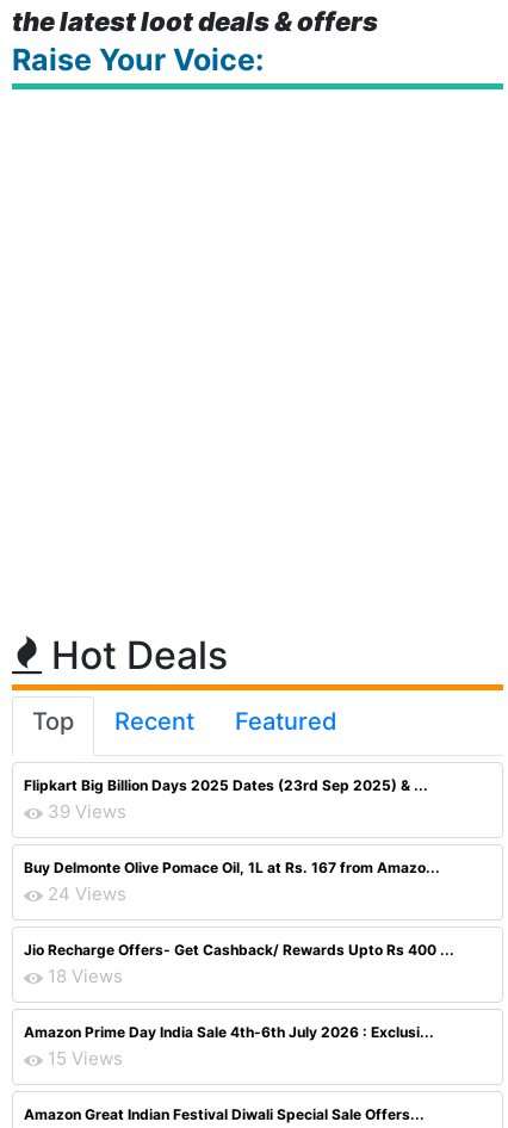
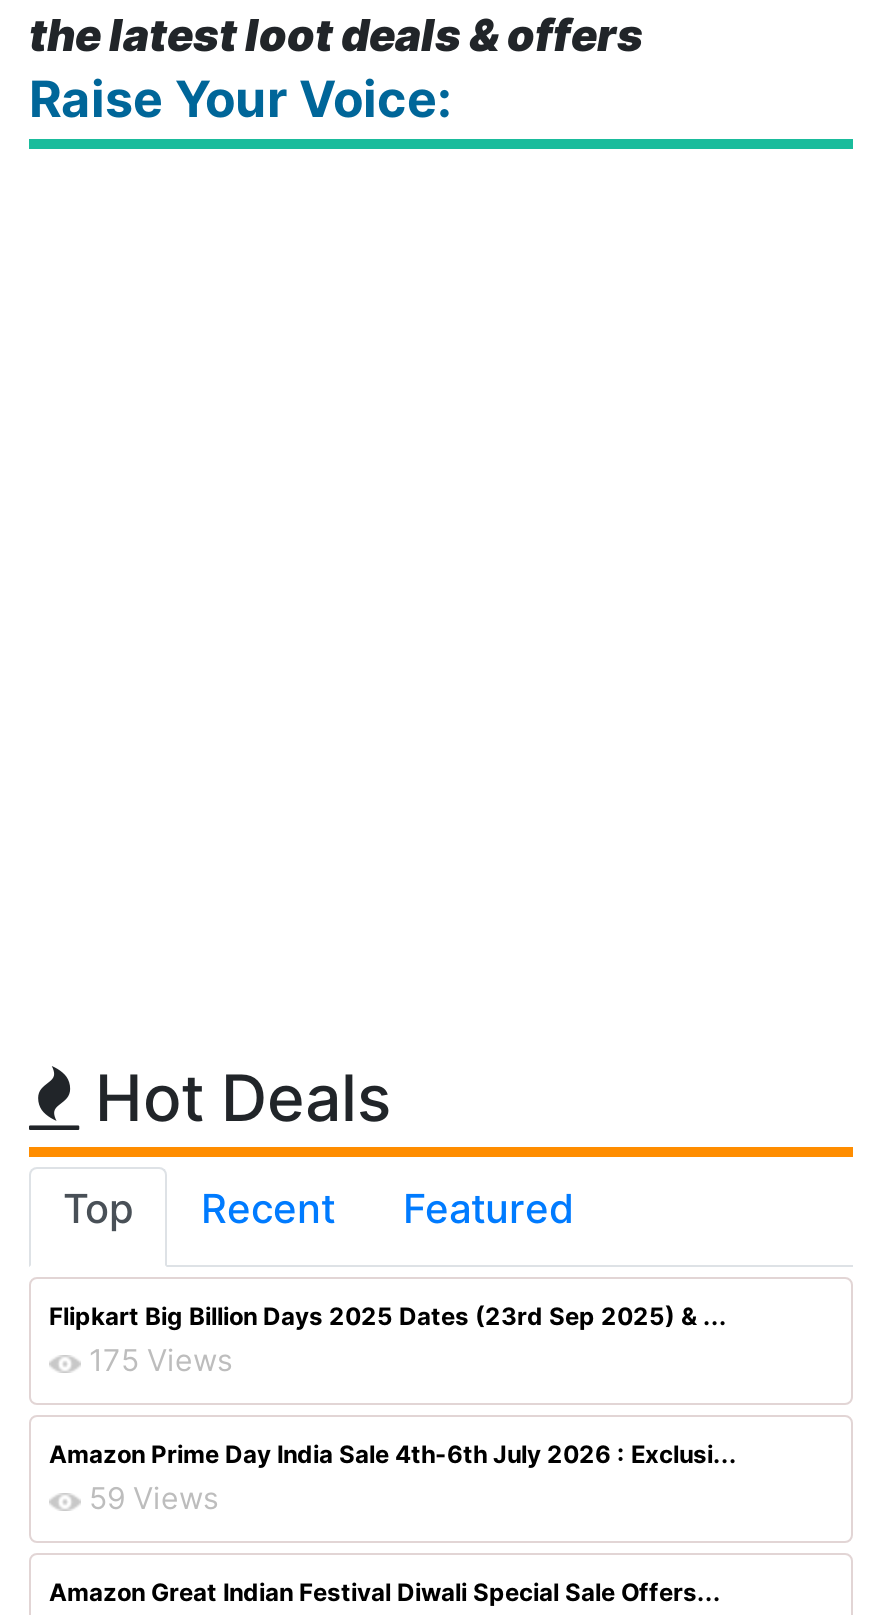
- 39 Views
- Buy Delmonte Olive Pomace Oil, 1L at Rs. 167 from Amazo...
- 24 Views
- Jio Recharge Offers- Get Cashback/ Rewards Upto Rs 400 ...
- 18 Views
+ 175 Views

- 15 Views
+ 59 Views
